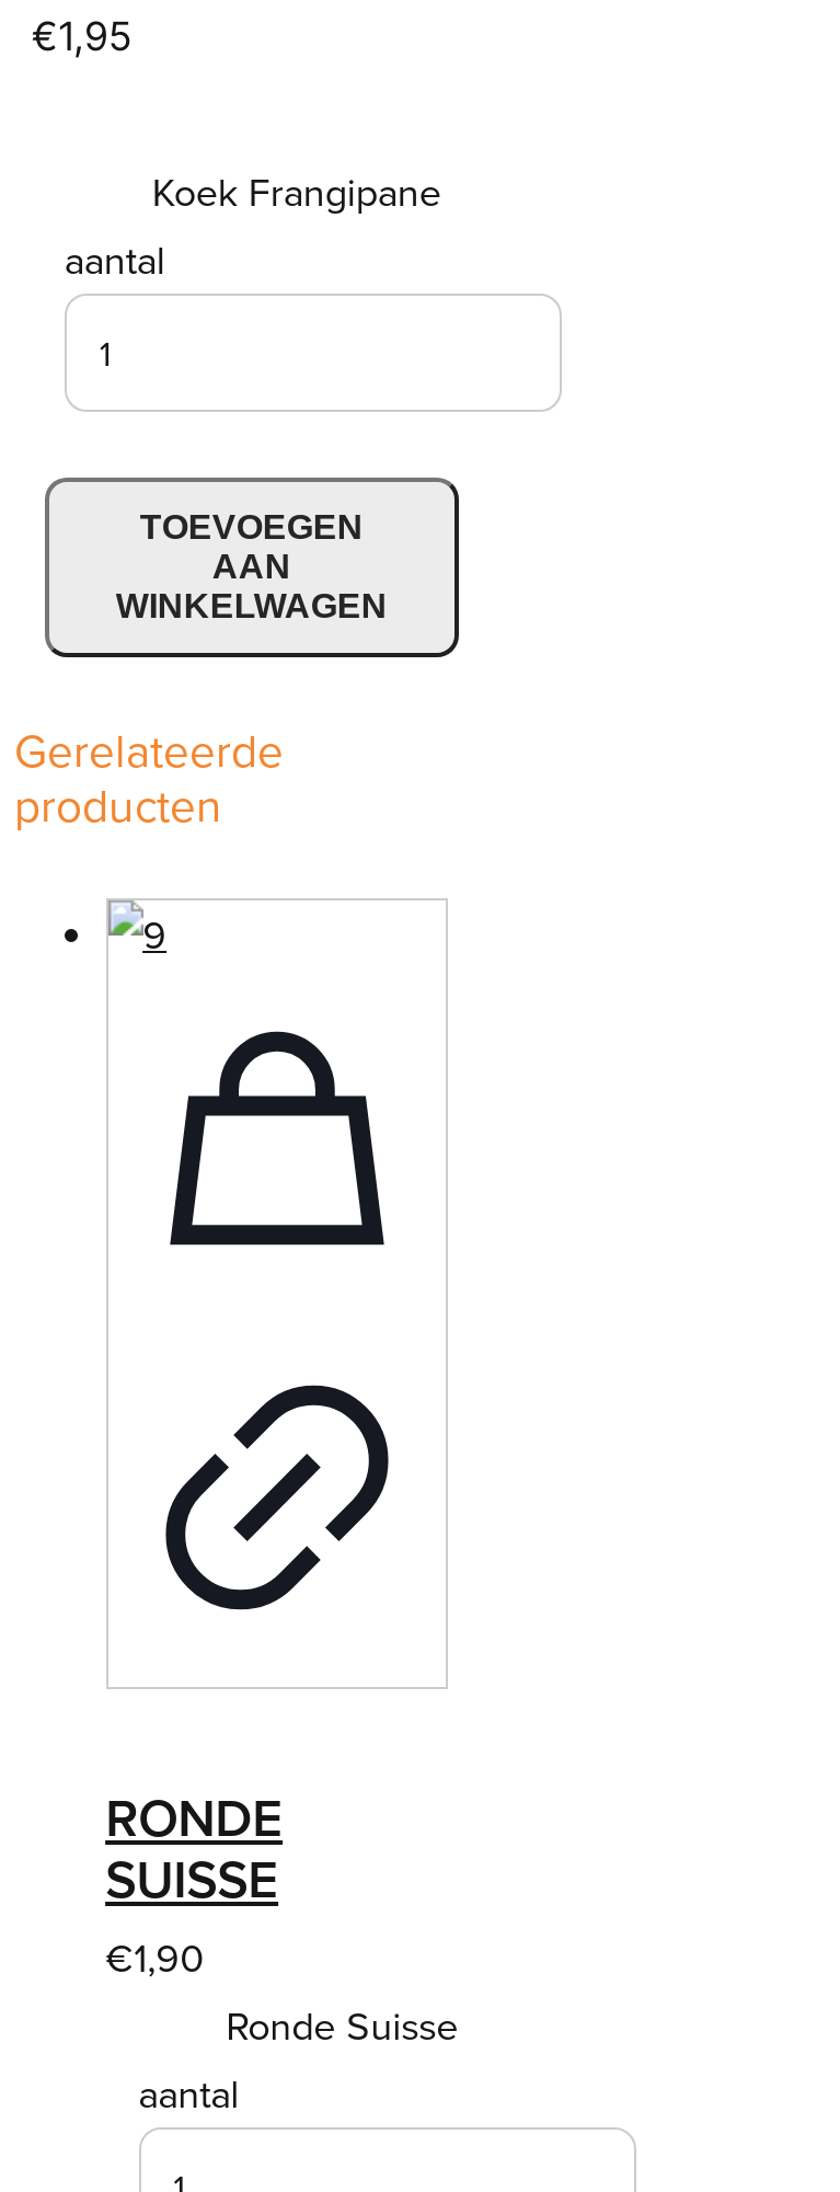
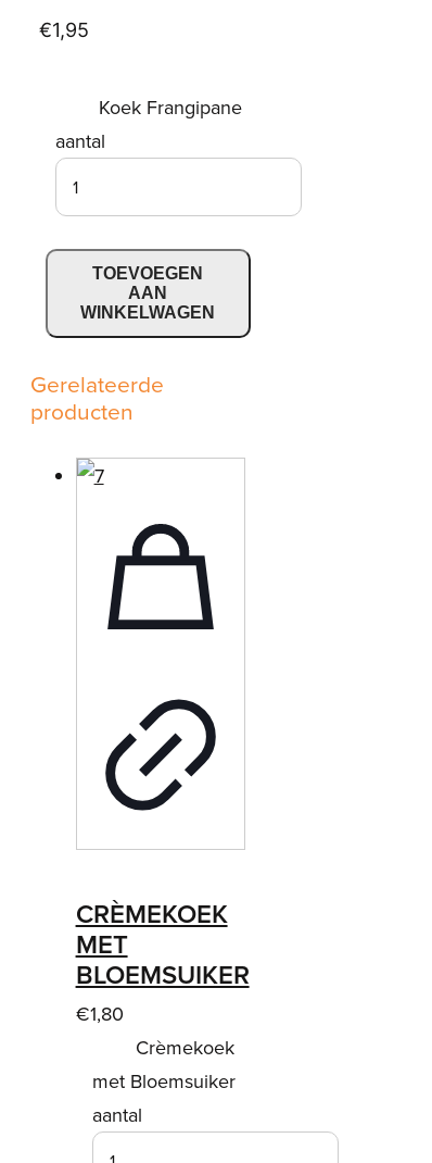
- RONDE
- SUISSE
- €1,90
- Ronde Suisse
+ CRÈMEKOEK
+ MET
+ BLOEMSUIKER
+ €1,80
+ Crèmekoek
+ met Bloemsuiker
